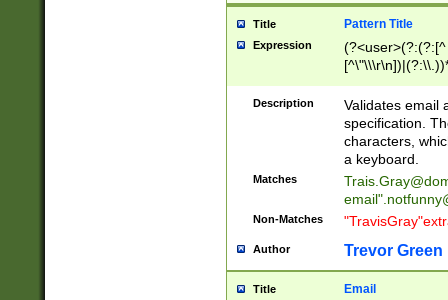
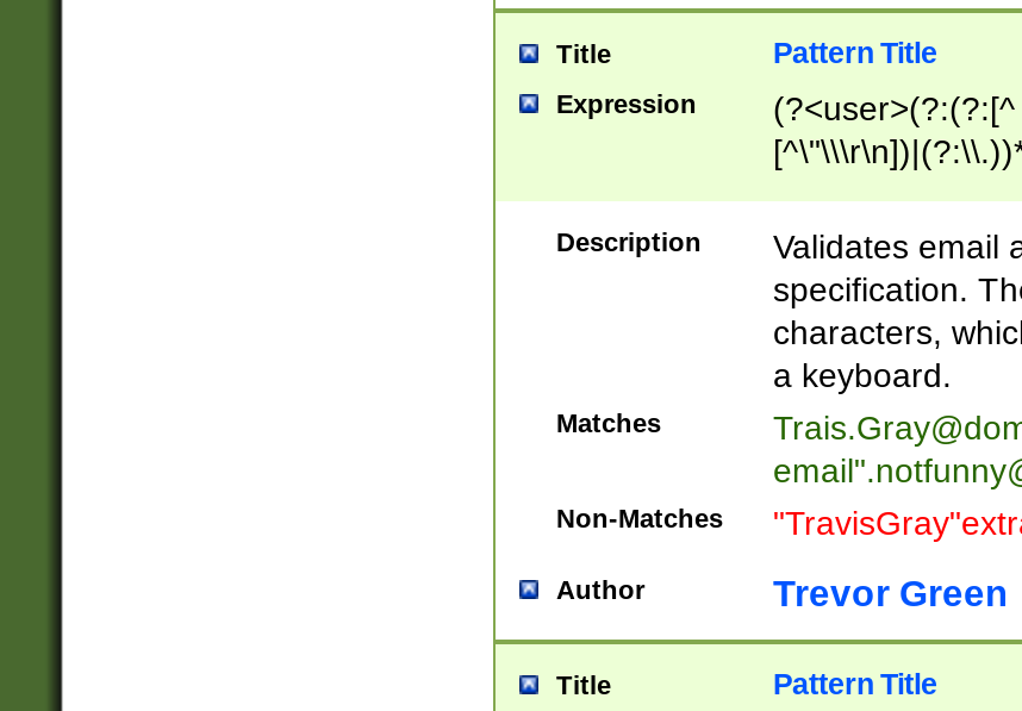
- Email
+ Pattern Title
